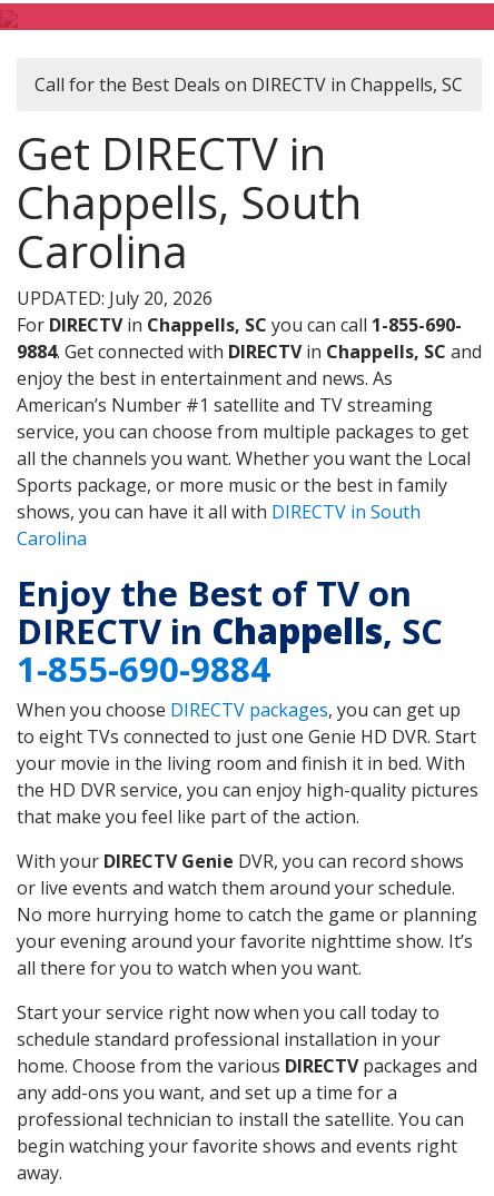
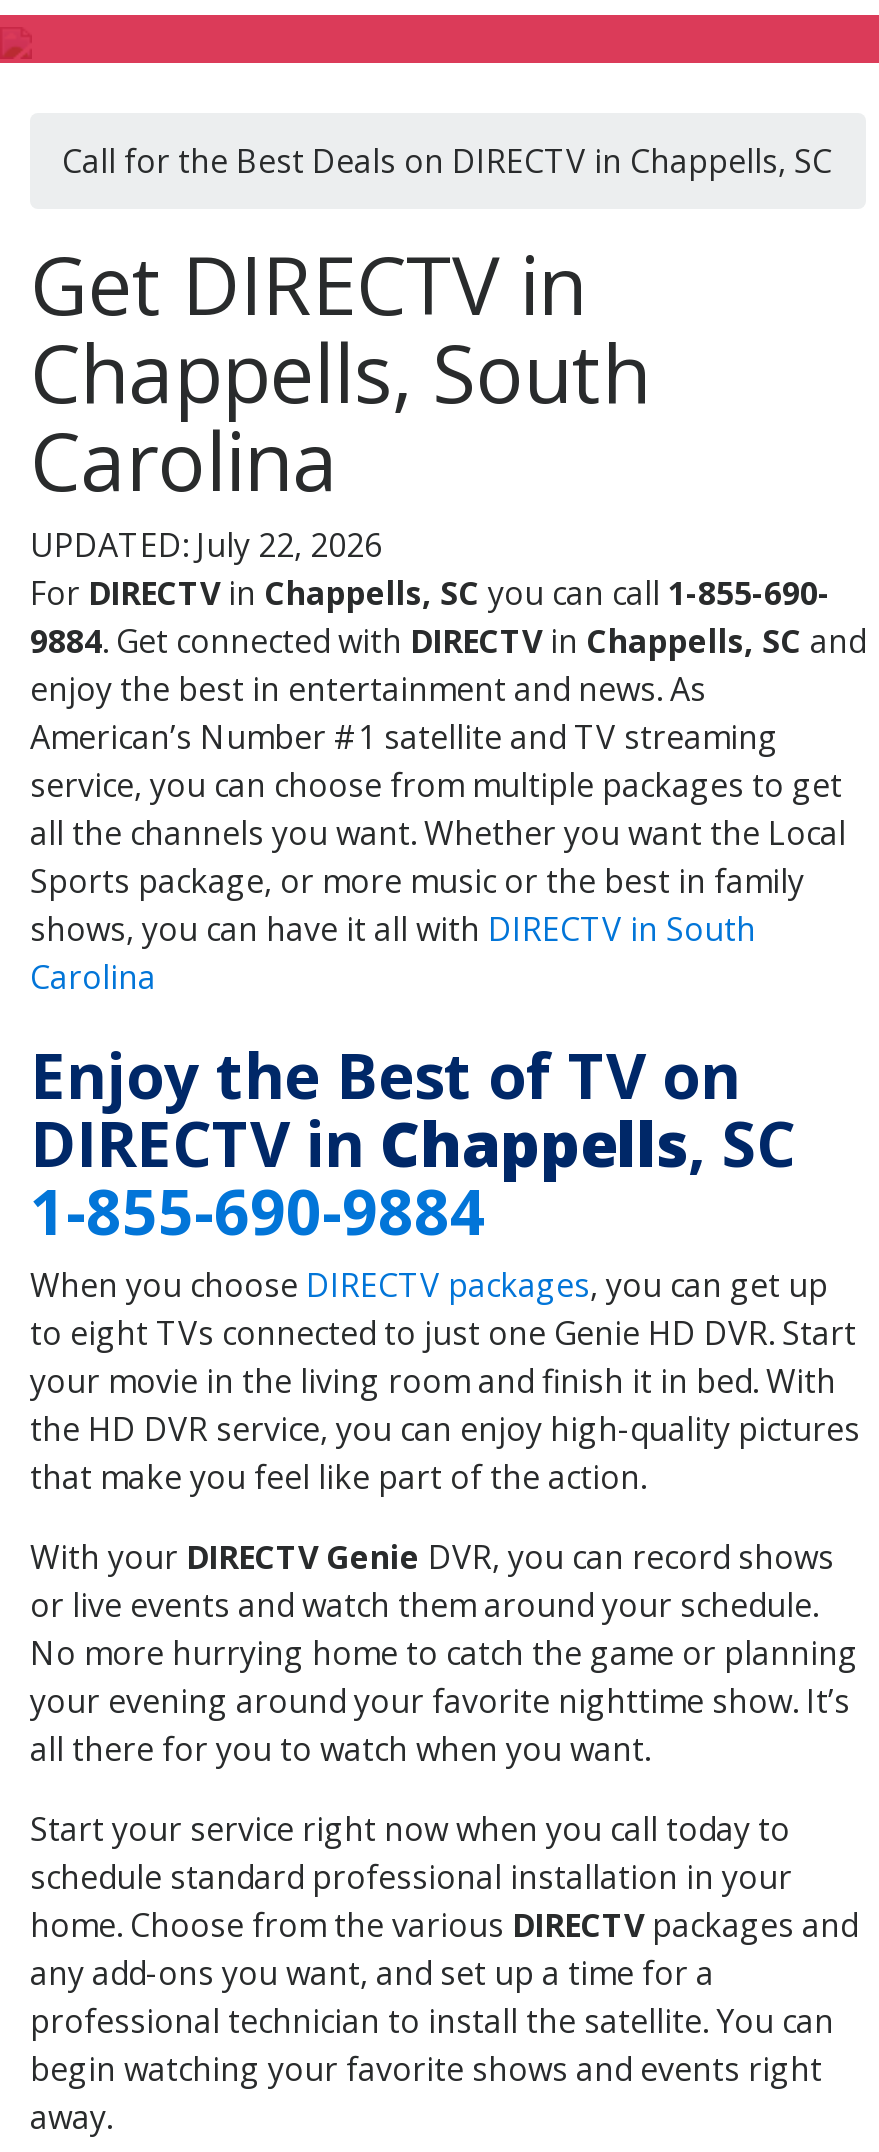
- UPDATED: July 20, 2026
+ UPDATED: July 22, 2026
